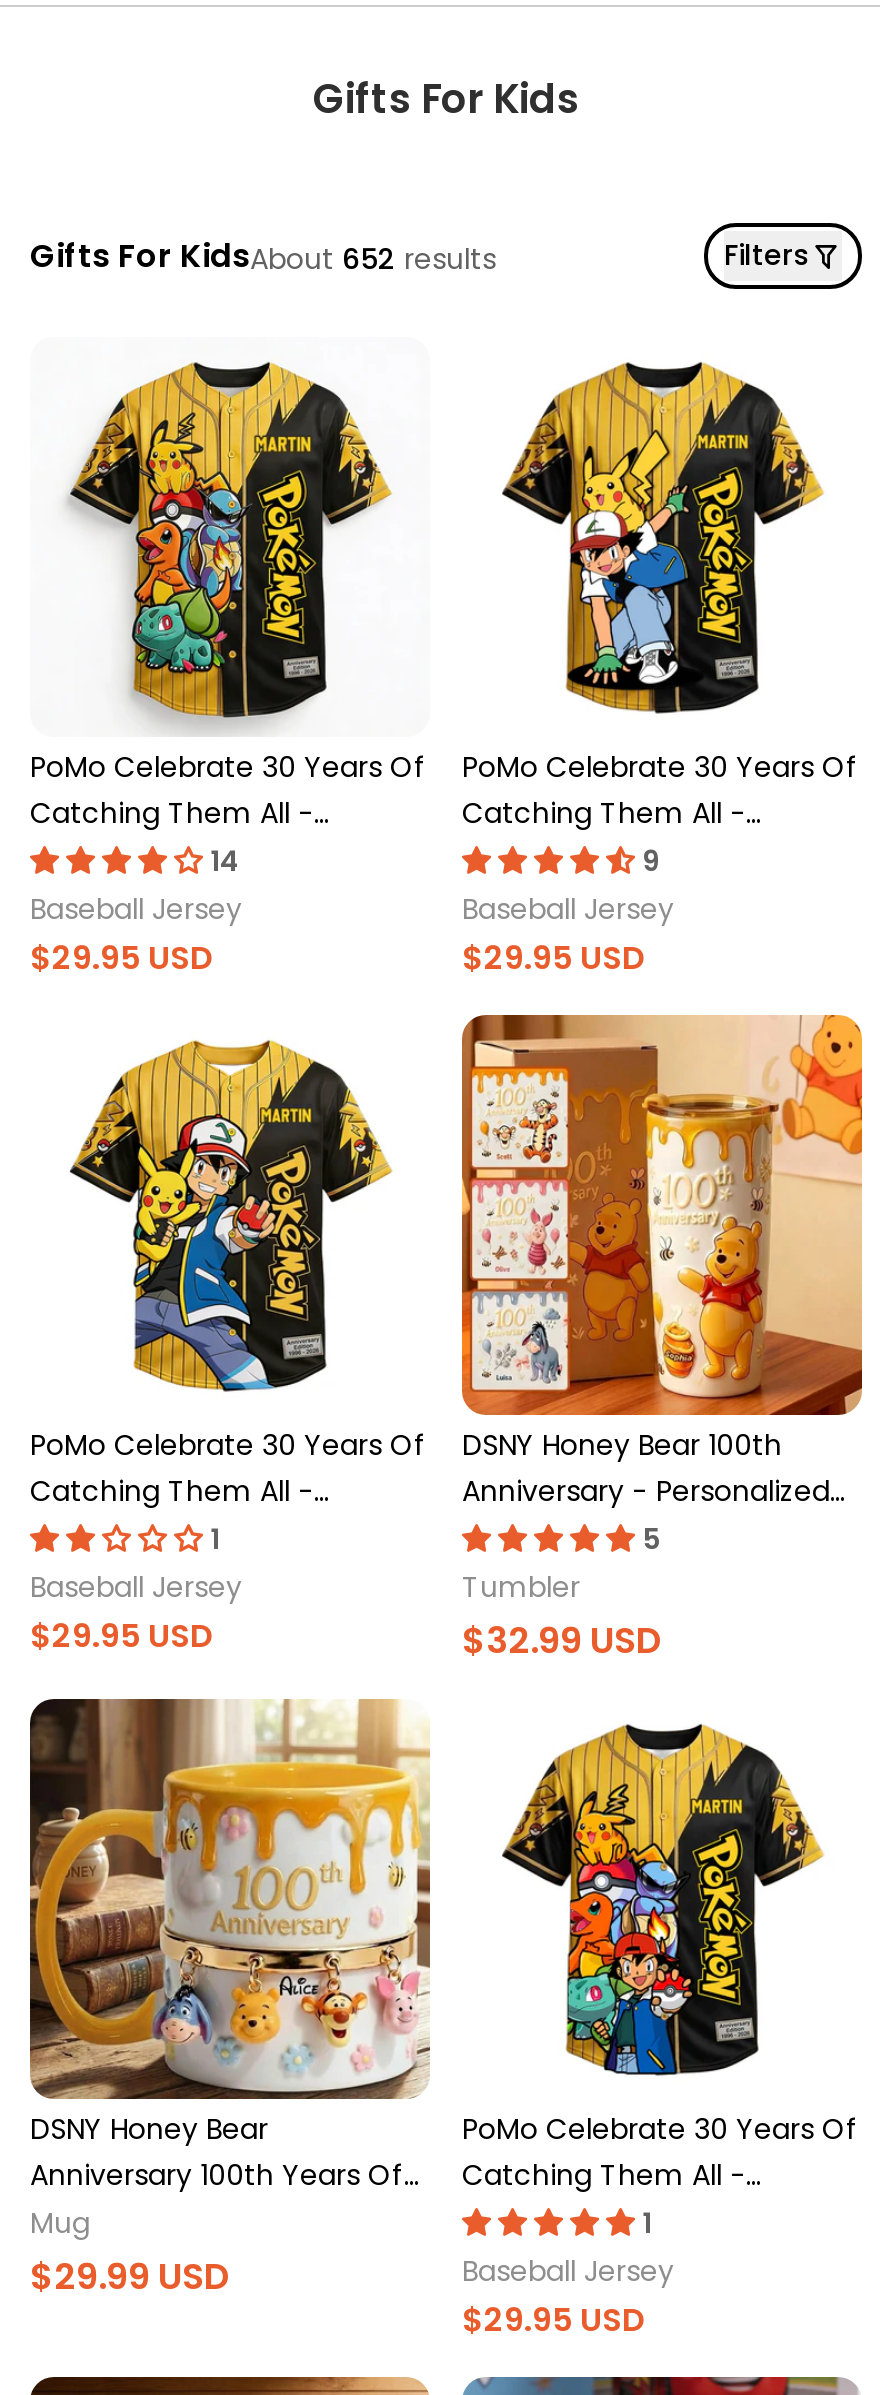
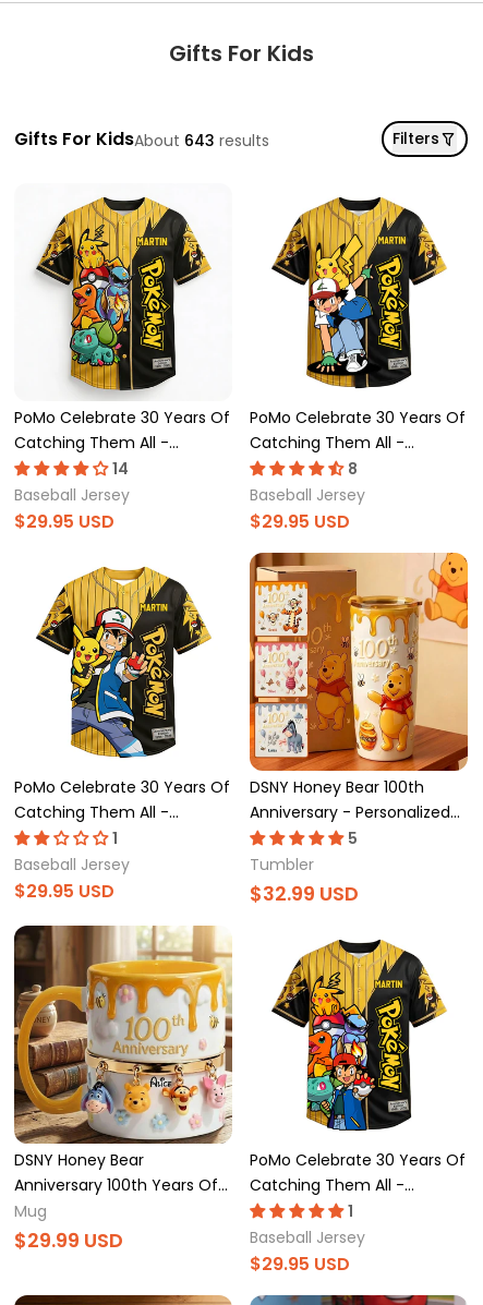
- Gifts For KidsAbout 652 results
+ Gifts For KidsAbout 643 results
